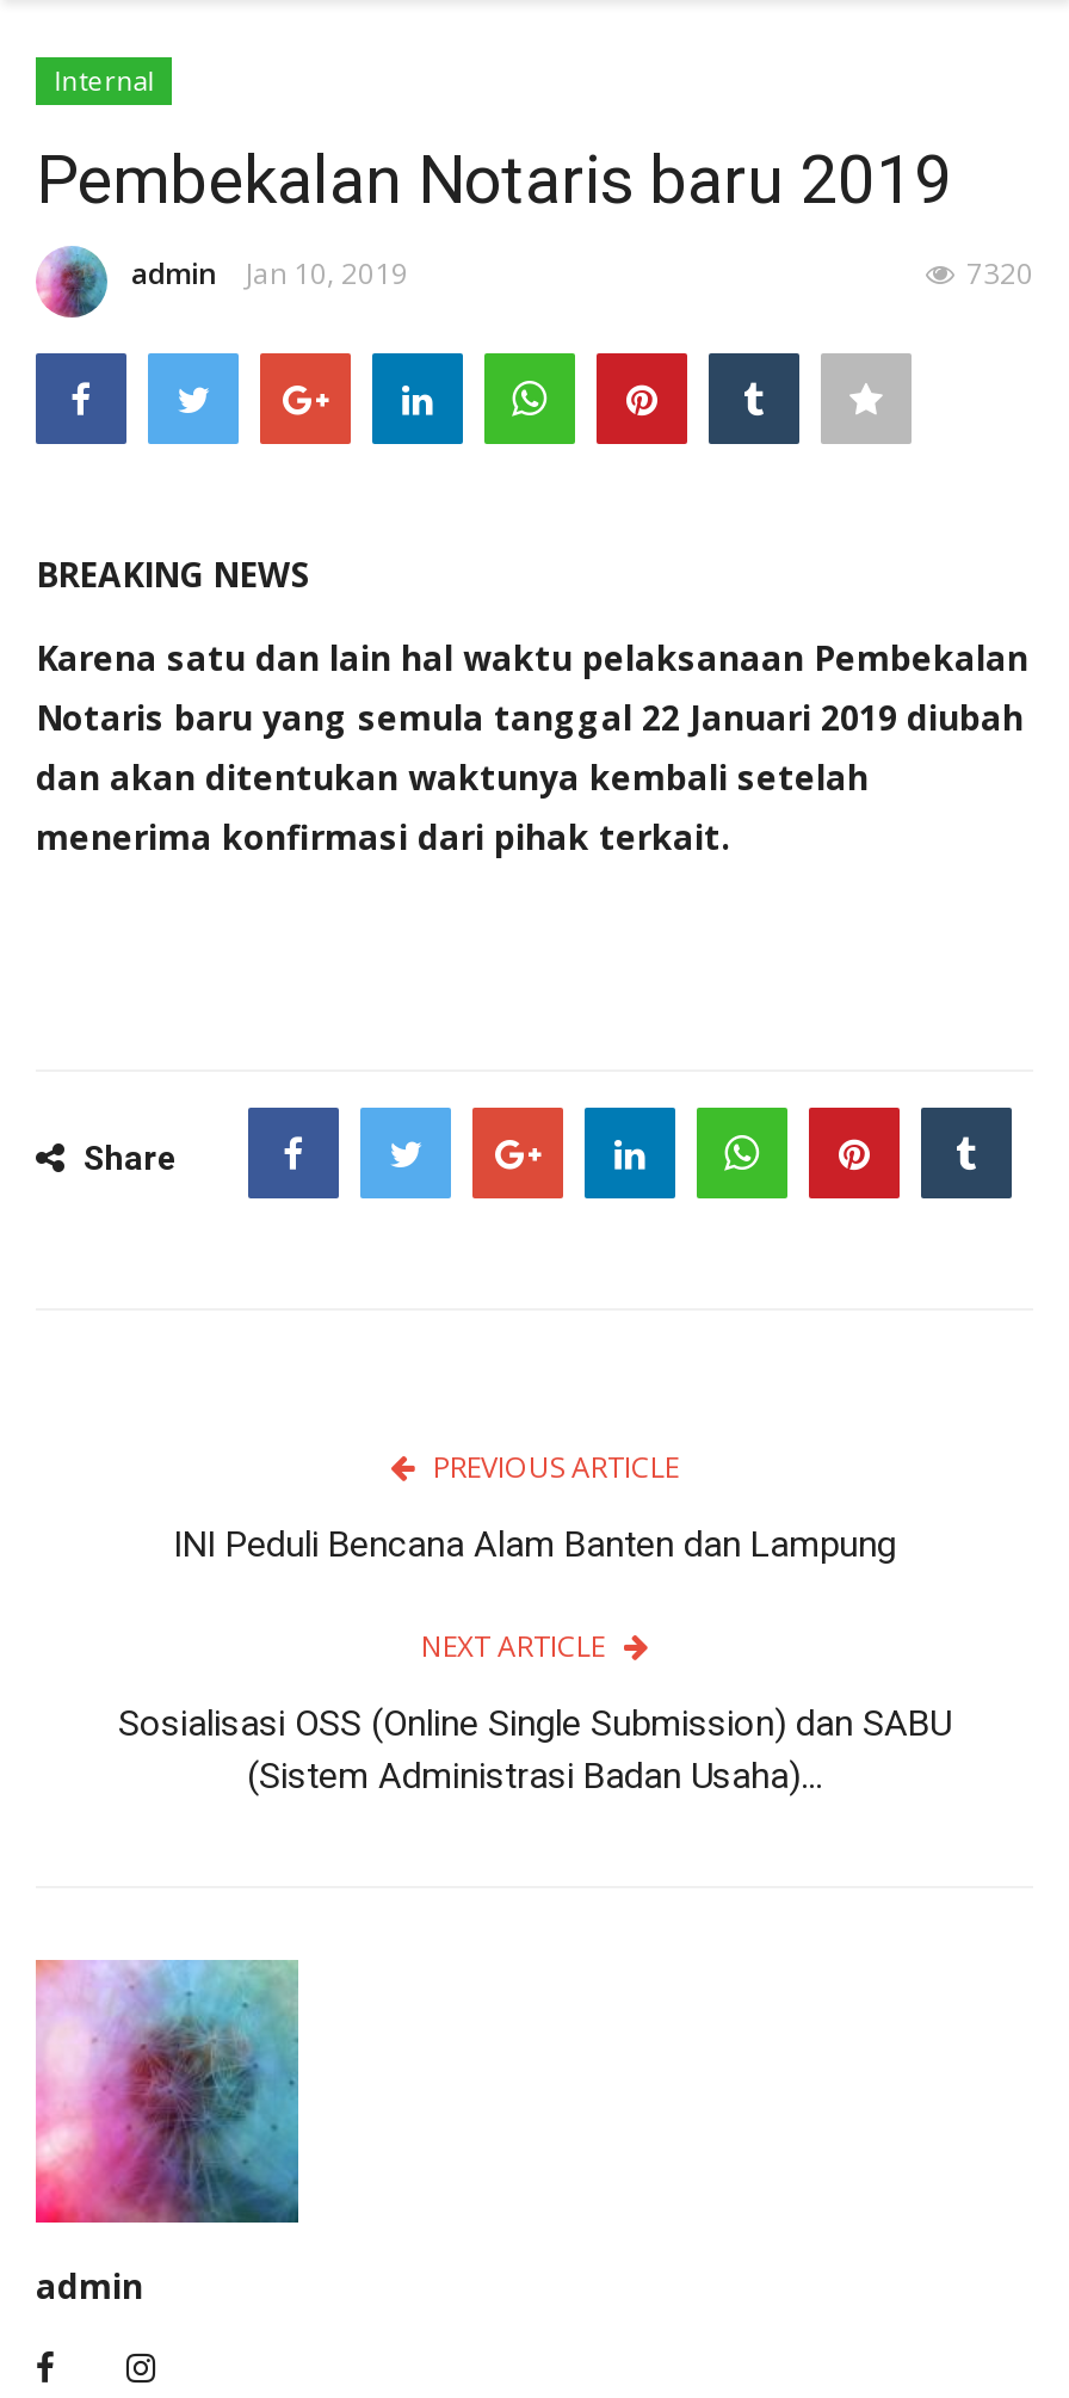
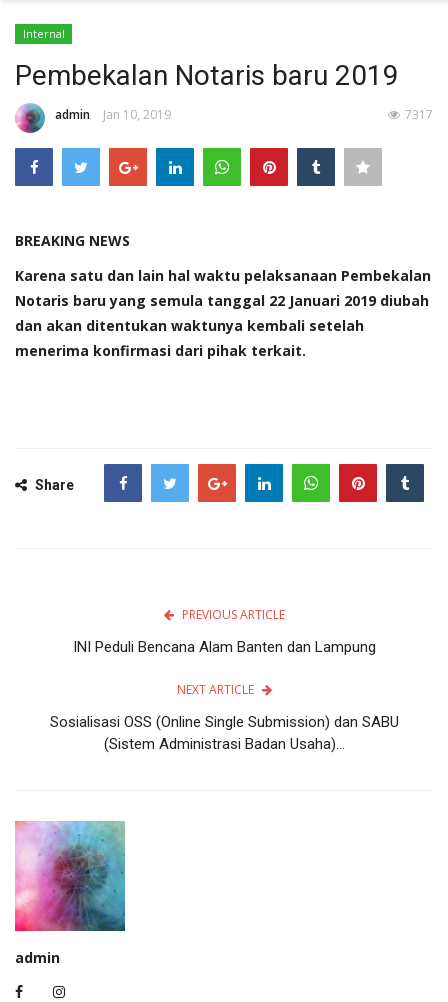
- 7320
+ 7317
